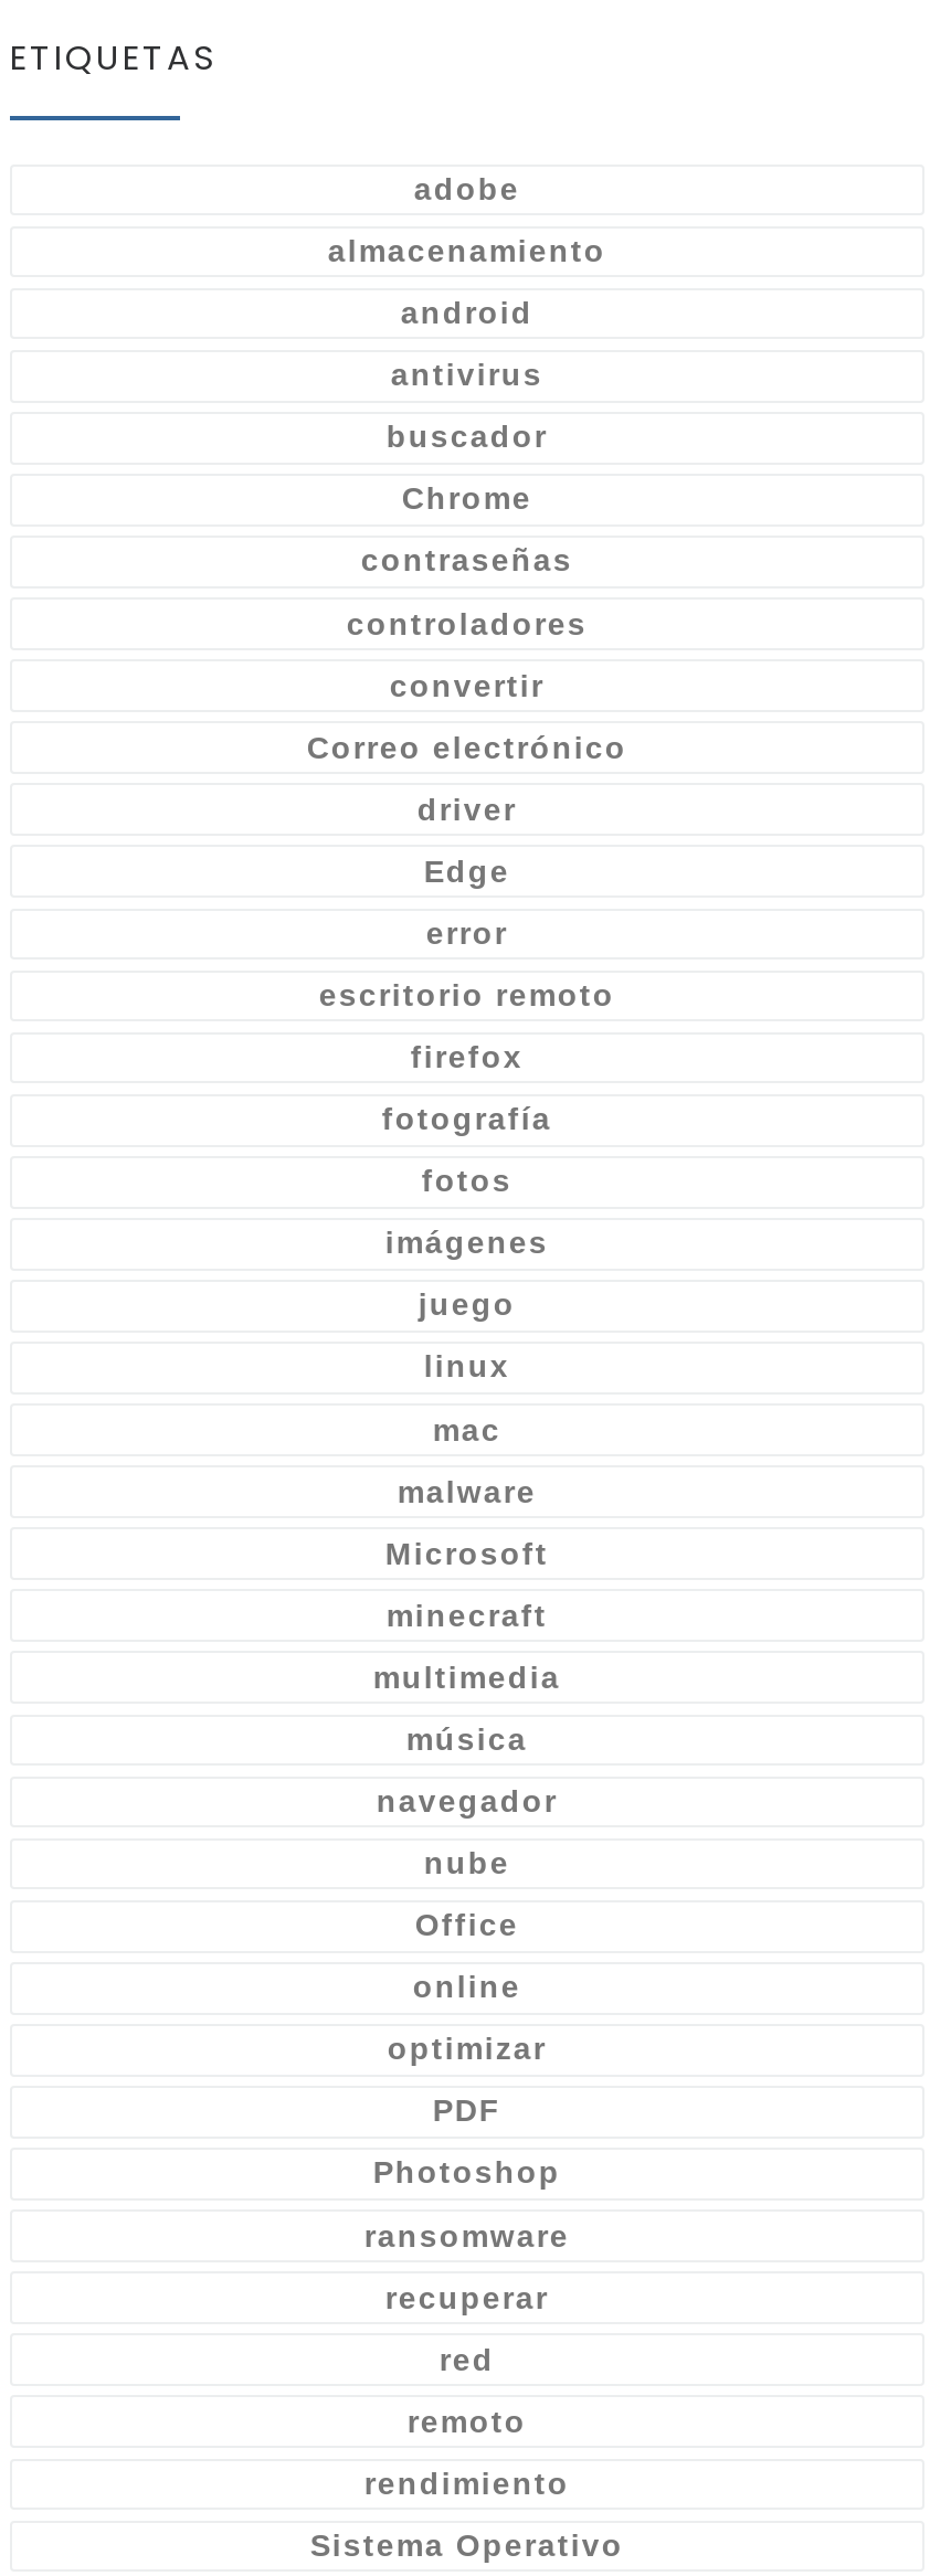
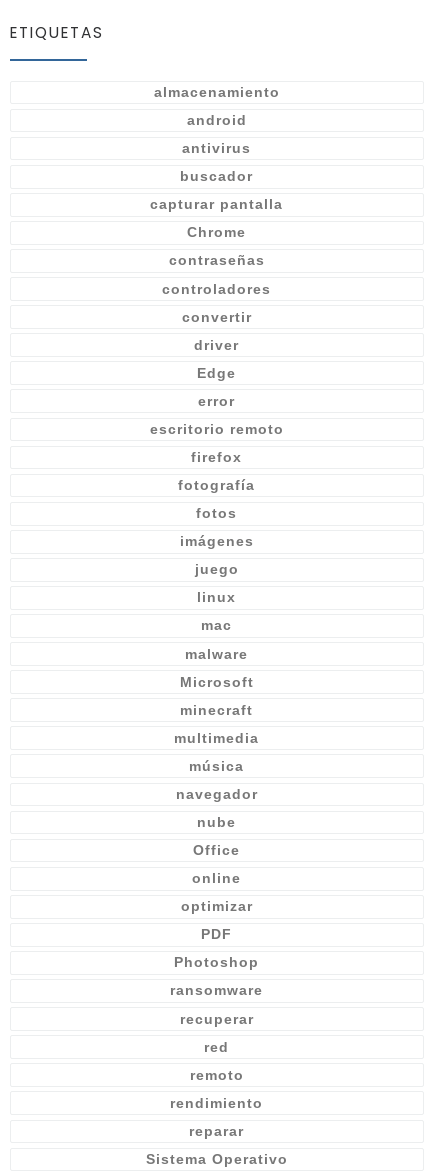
- adobe

moved up: almacenamiento | android | antivirus | buscador

+ capturar pantalla

- Correo electrónico

moved up: driver | Edge | error | ... | remoto | rendimiento

+ reparar
